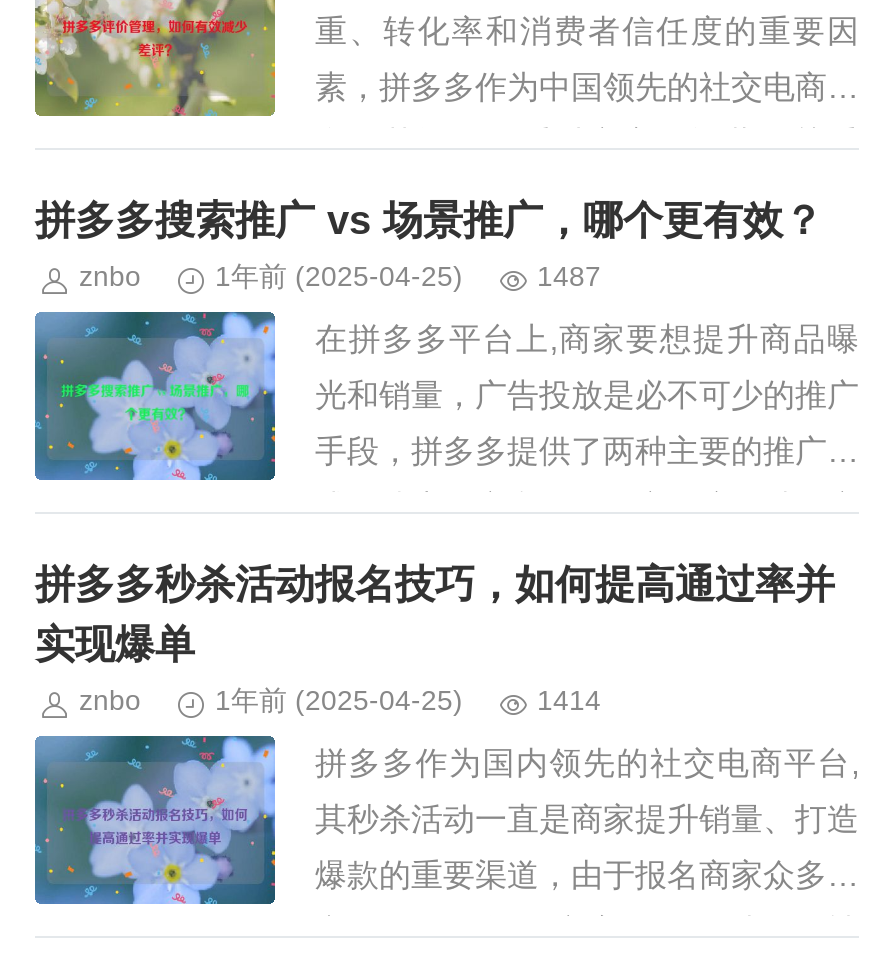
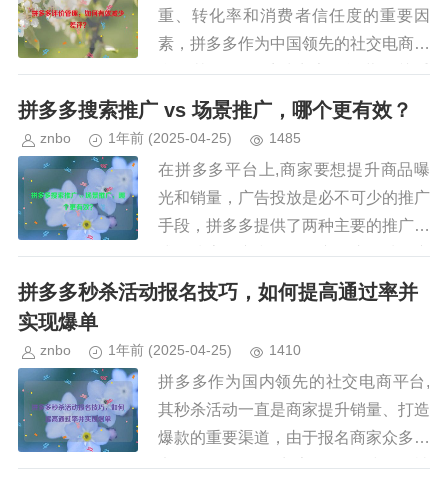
- 1487
+ 1485

- 1414
+ 1410
